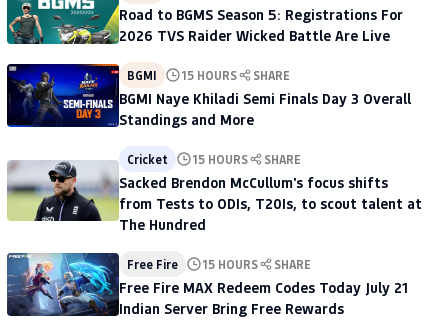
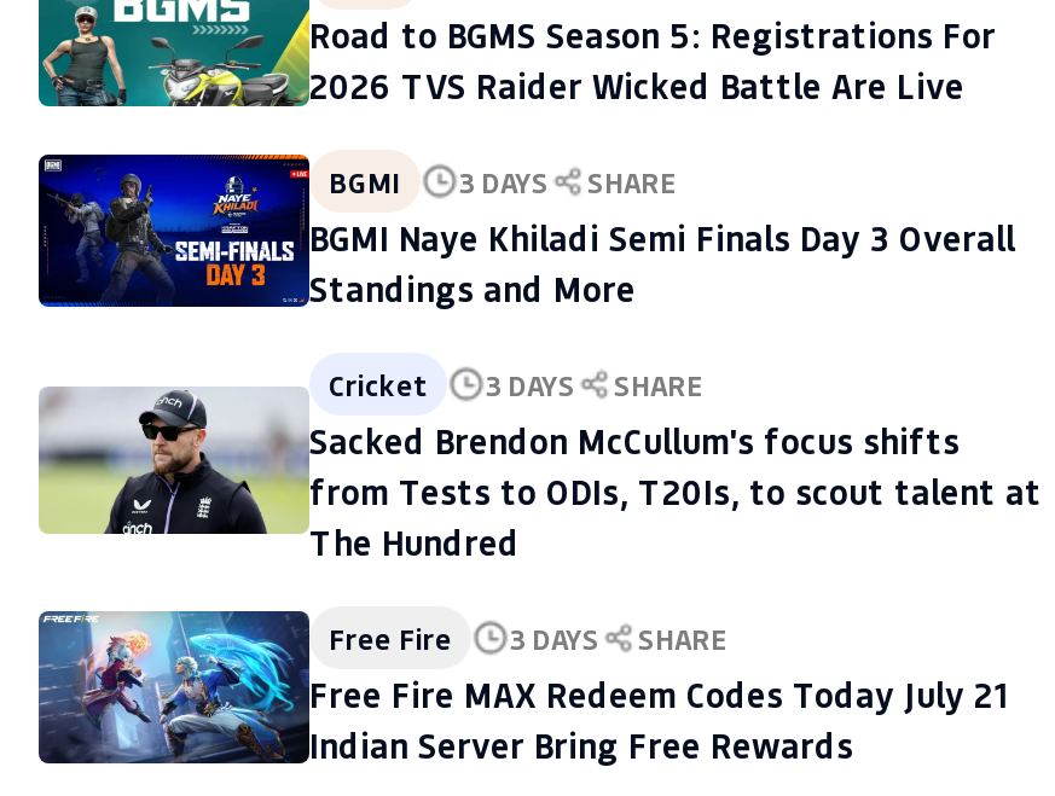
- BGMI 15 HOURS SHARE
+ BGMI 3 DAYS SHARE

- Cricket 15 HOURS SHARE
+ Cricket 3 DAYS SHARE

- Free Fire 15 HOURS SHARE
+ Free Fire 3 DAYS SHARE
